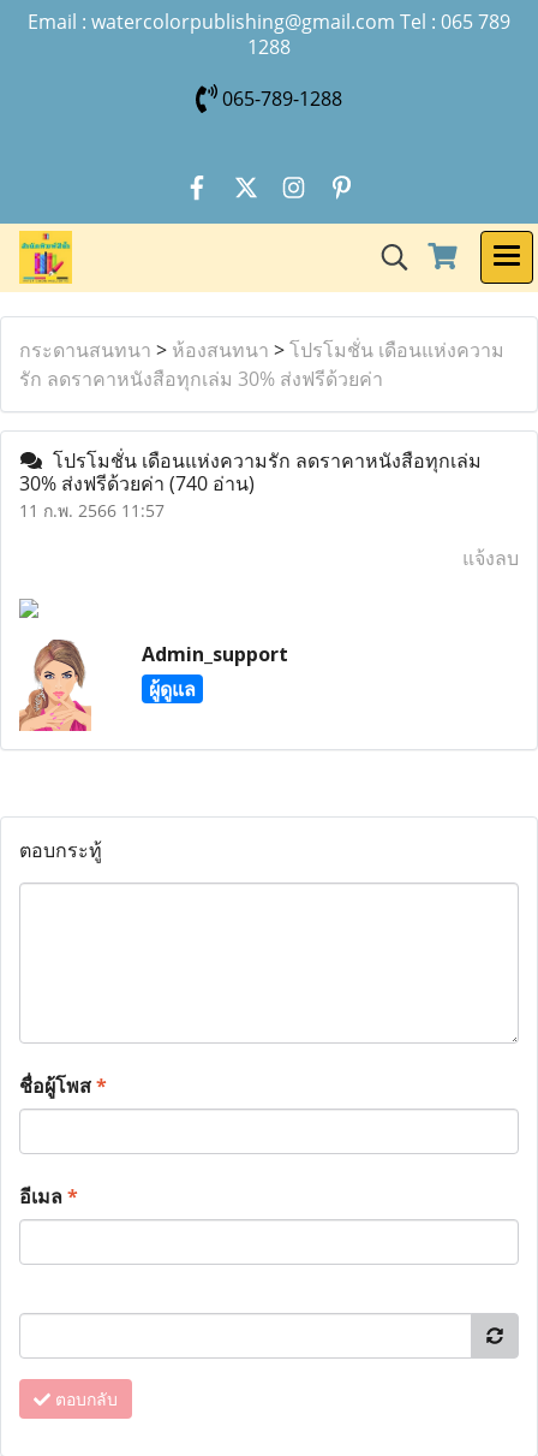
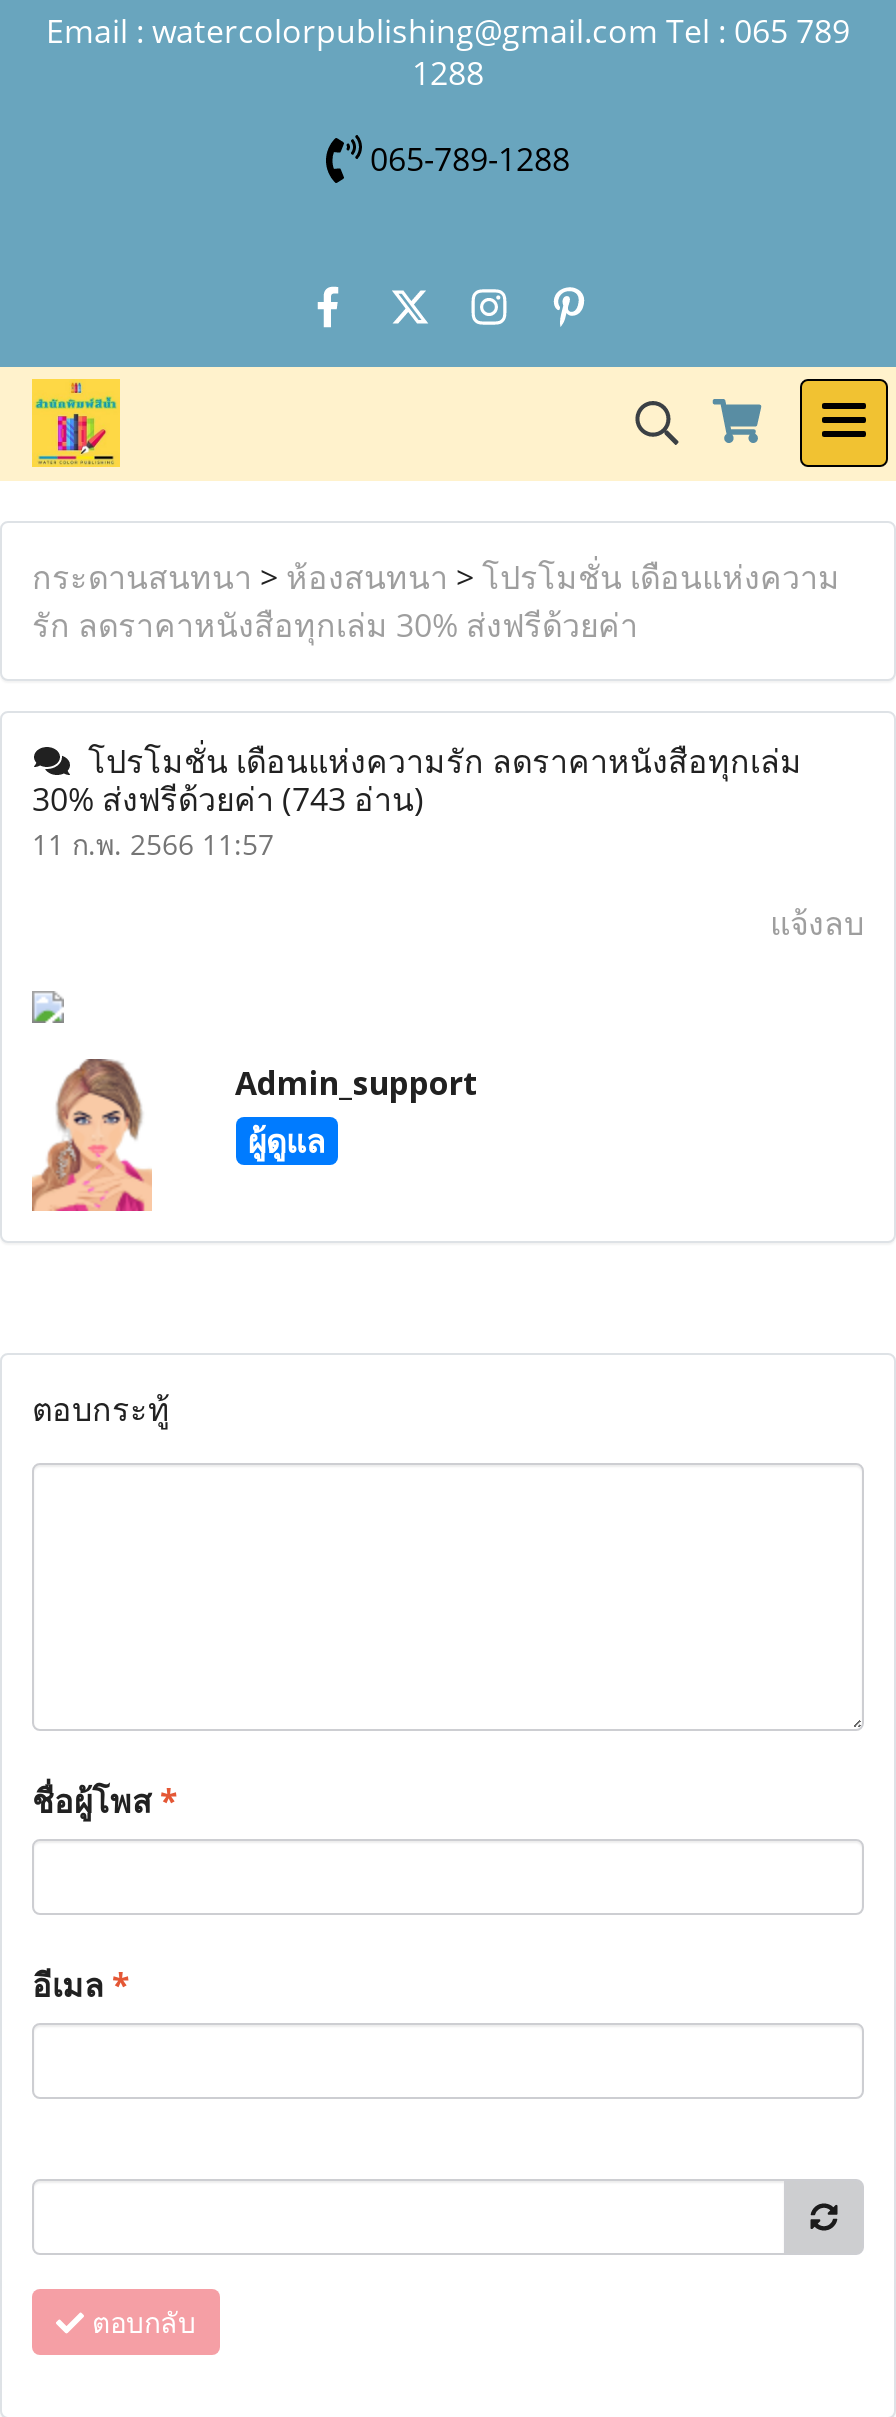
- 30% ส่งฟรีด้วยค่า(740 อ่าน)
+ 30% ส่งฟรีด้วยค่า(743 อ่าน)
